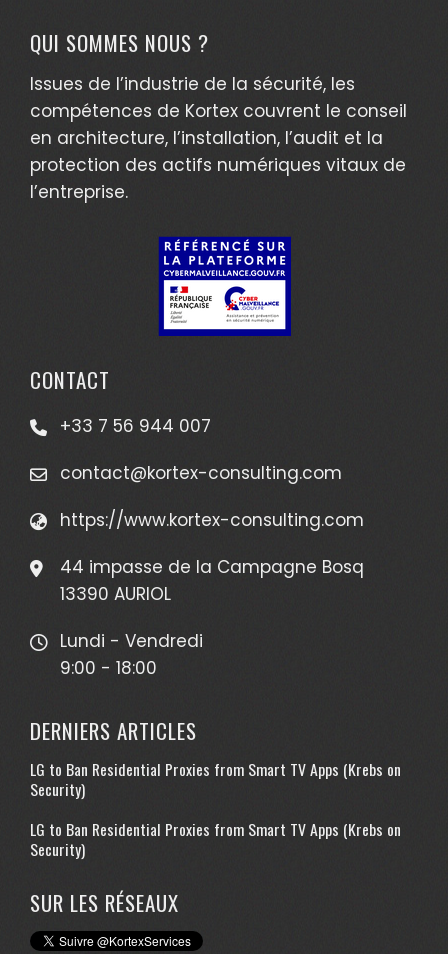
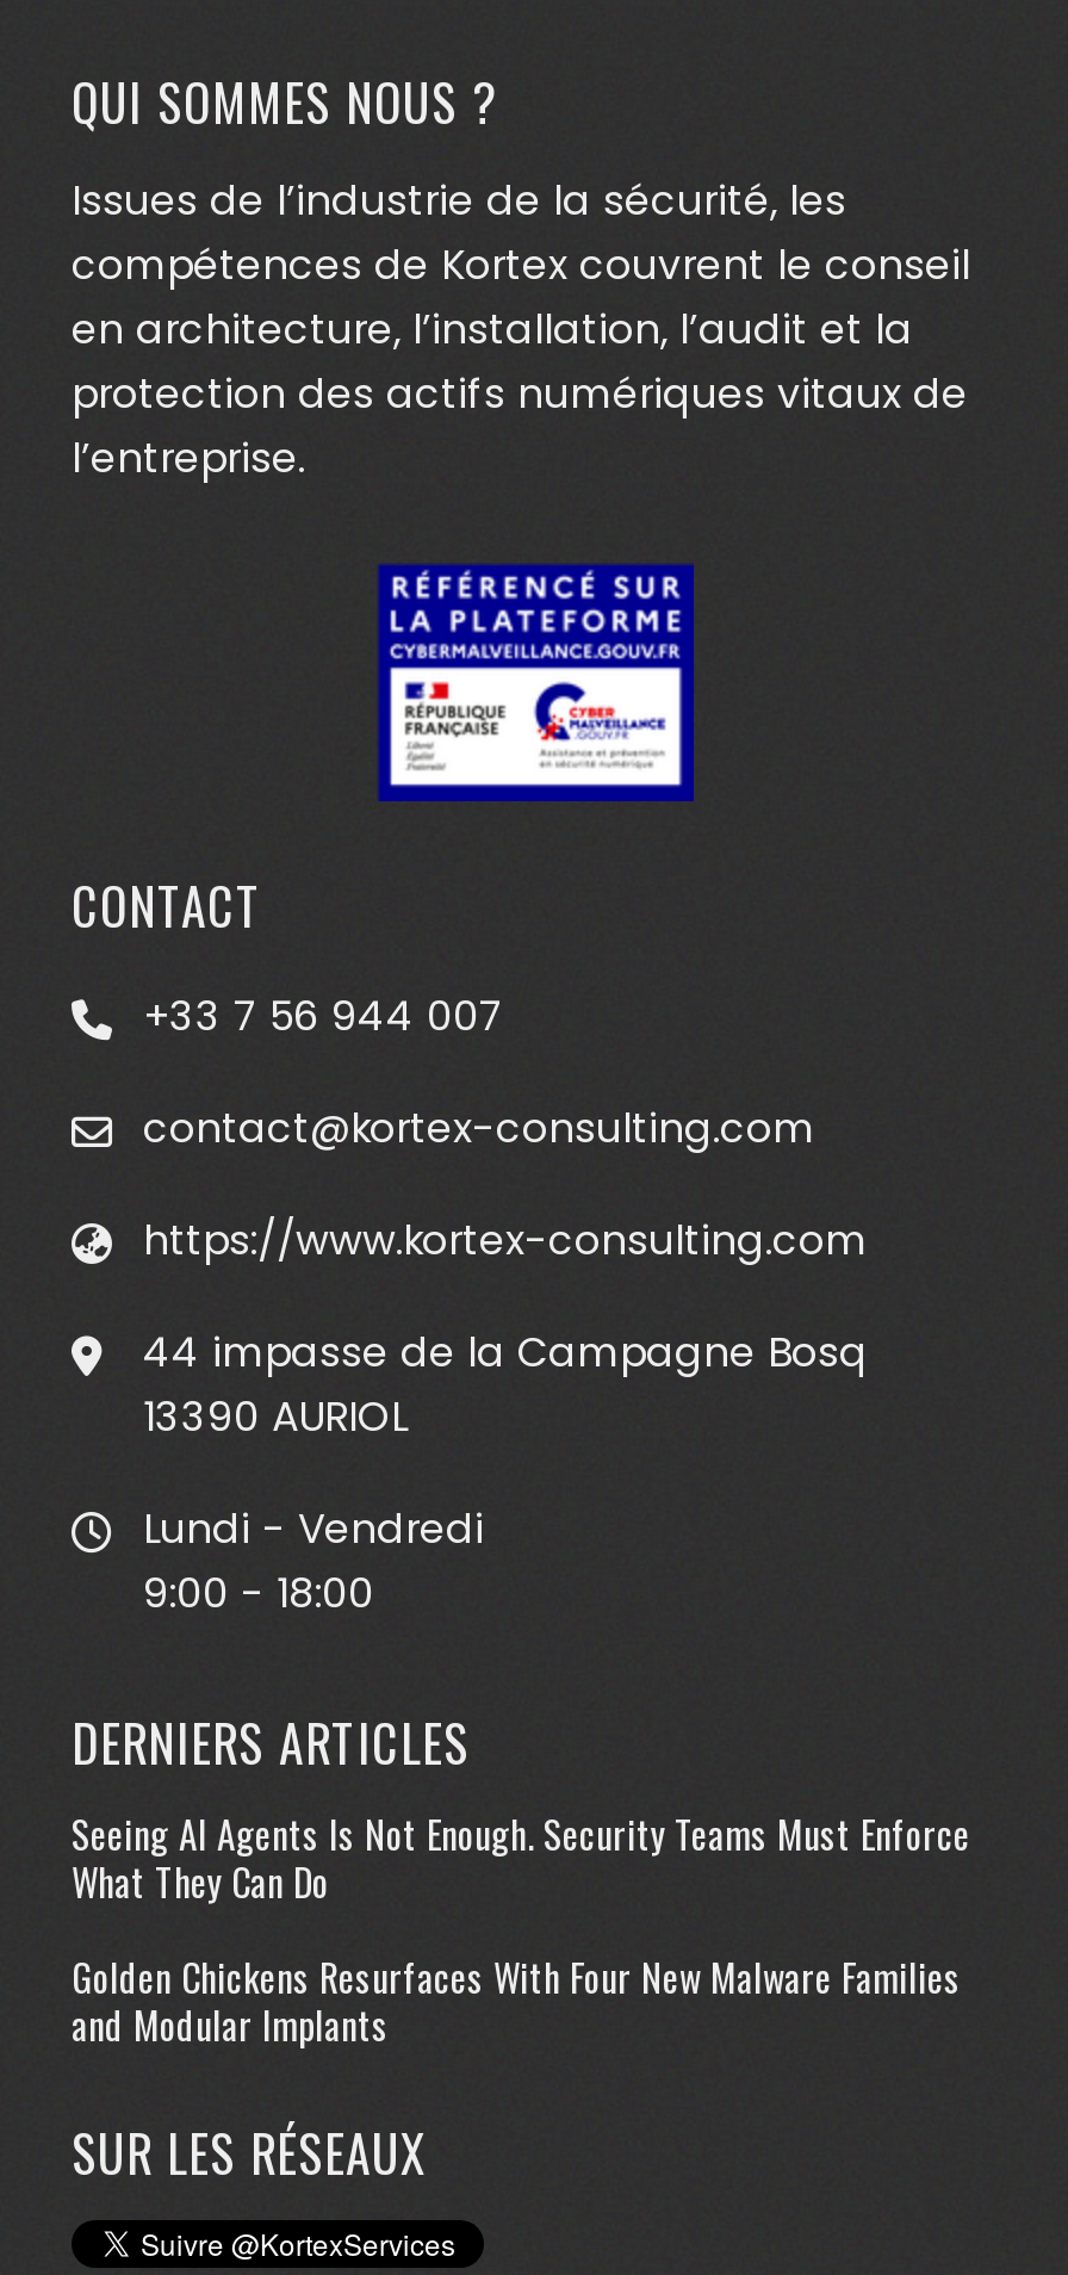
- LG to Ban Residential Proxies from Smart TV Apps (Krebs on
- Security)
+ Seeing AI Agents Is Not Enough. Security Teams Must Enforce
+ What They Can Do

- LG to Ban Residential Proxies from Smart TV Apps (Krebs on
- Security)
+ Golden Chickens Resurfaces With Four New Malware Families
+ and Modular Implants
